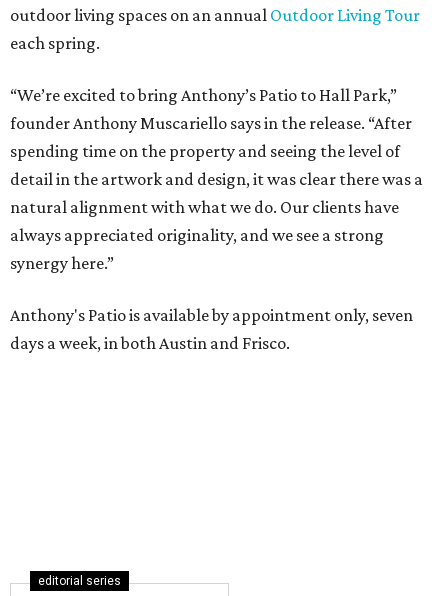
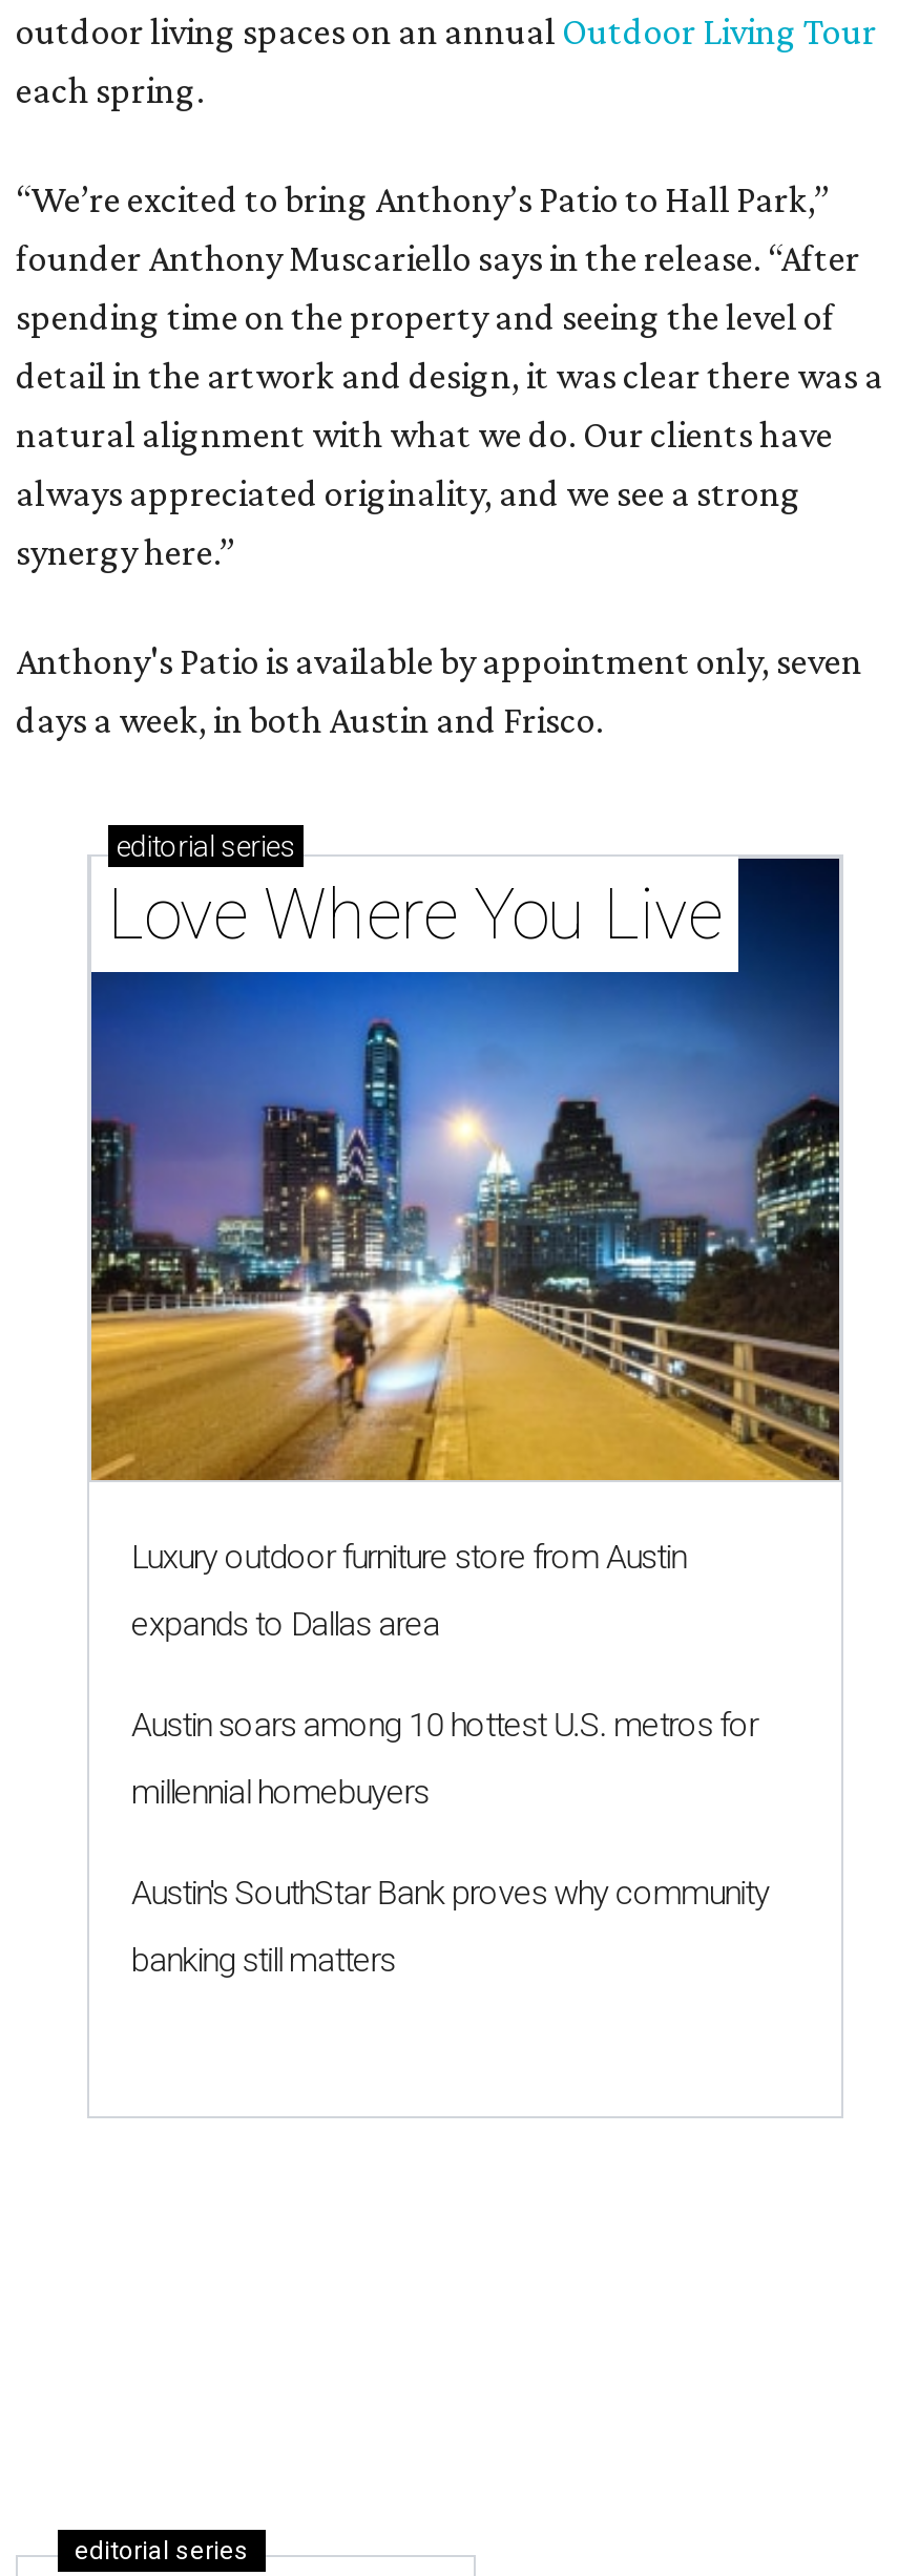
+ [image]
+ editorial series
+ Love Where You Live

+ Luxury outdoor furniture store from Austin
+ expands to Dallas area
+ Austin soars among 10 hottest U.S. metros for
+ millennial homebuyers
+ Austin's SouthStar Bank proves why community
+ banking still matters
